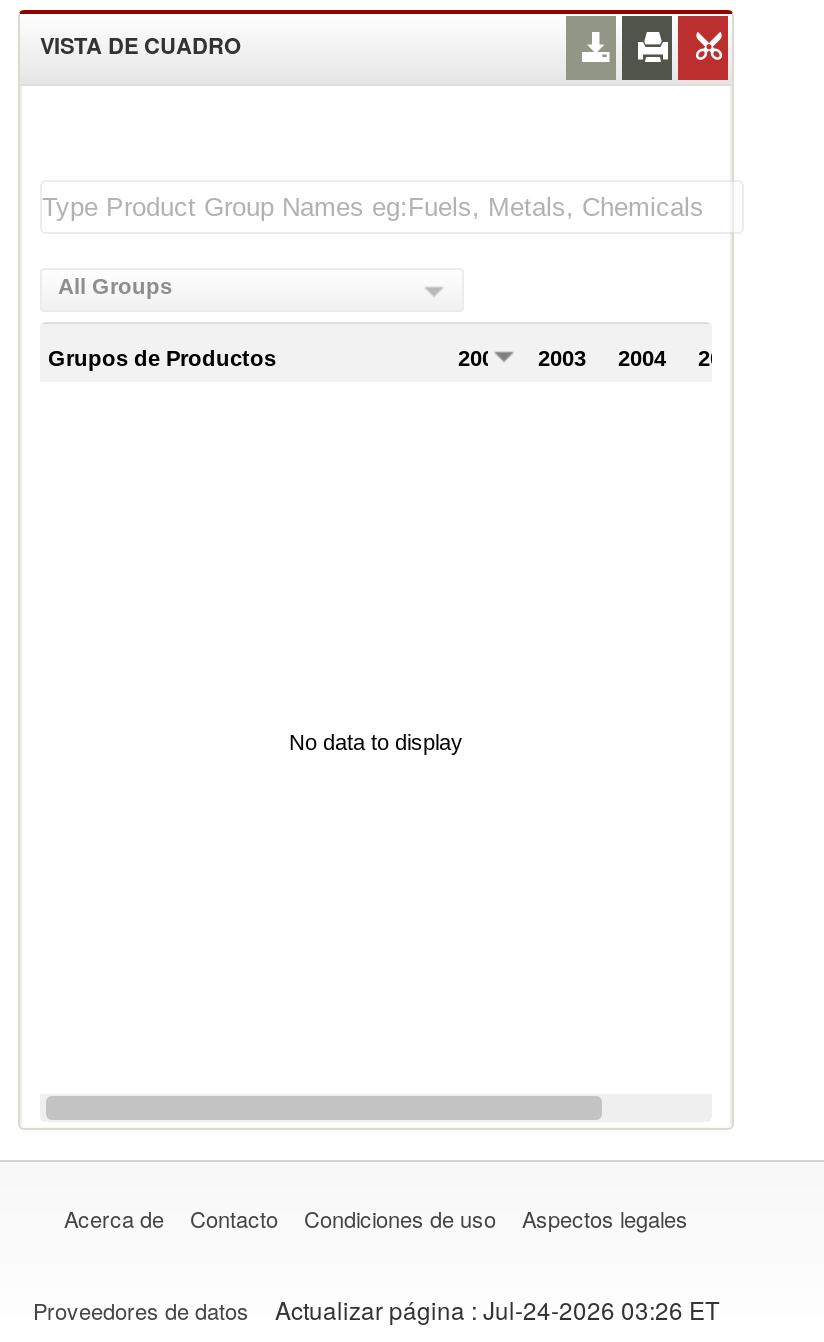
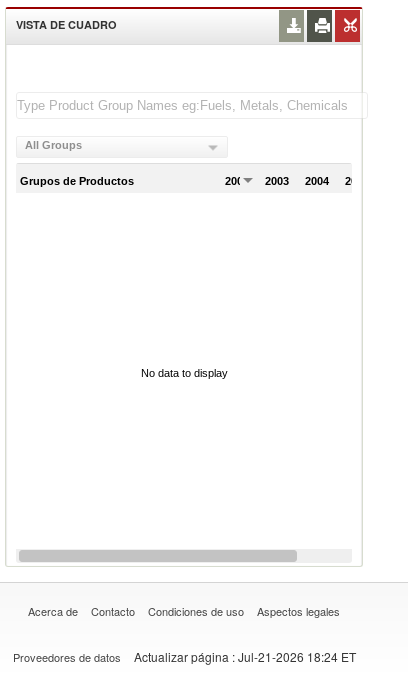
- Actualizar página: Jul-24-2026 03:26 ET
+ Actualizar página: Jul-21-2026 18:24 ET
